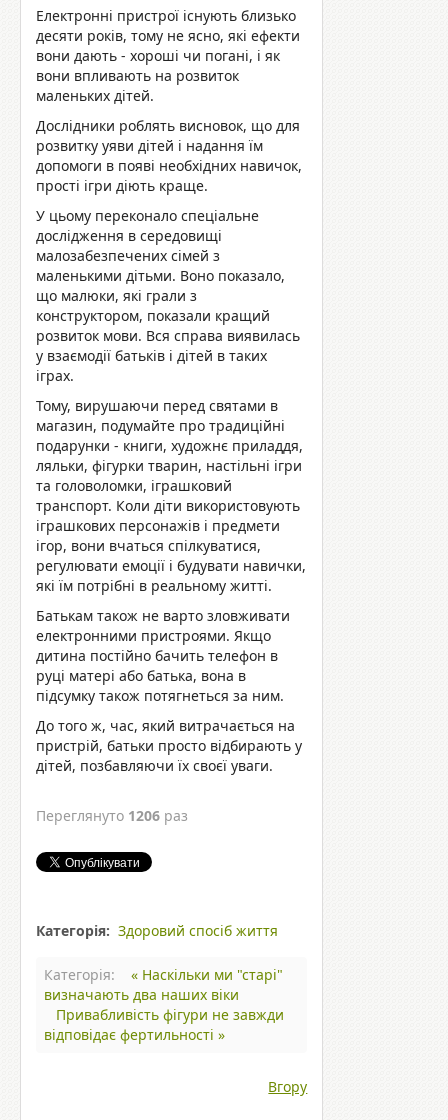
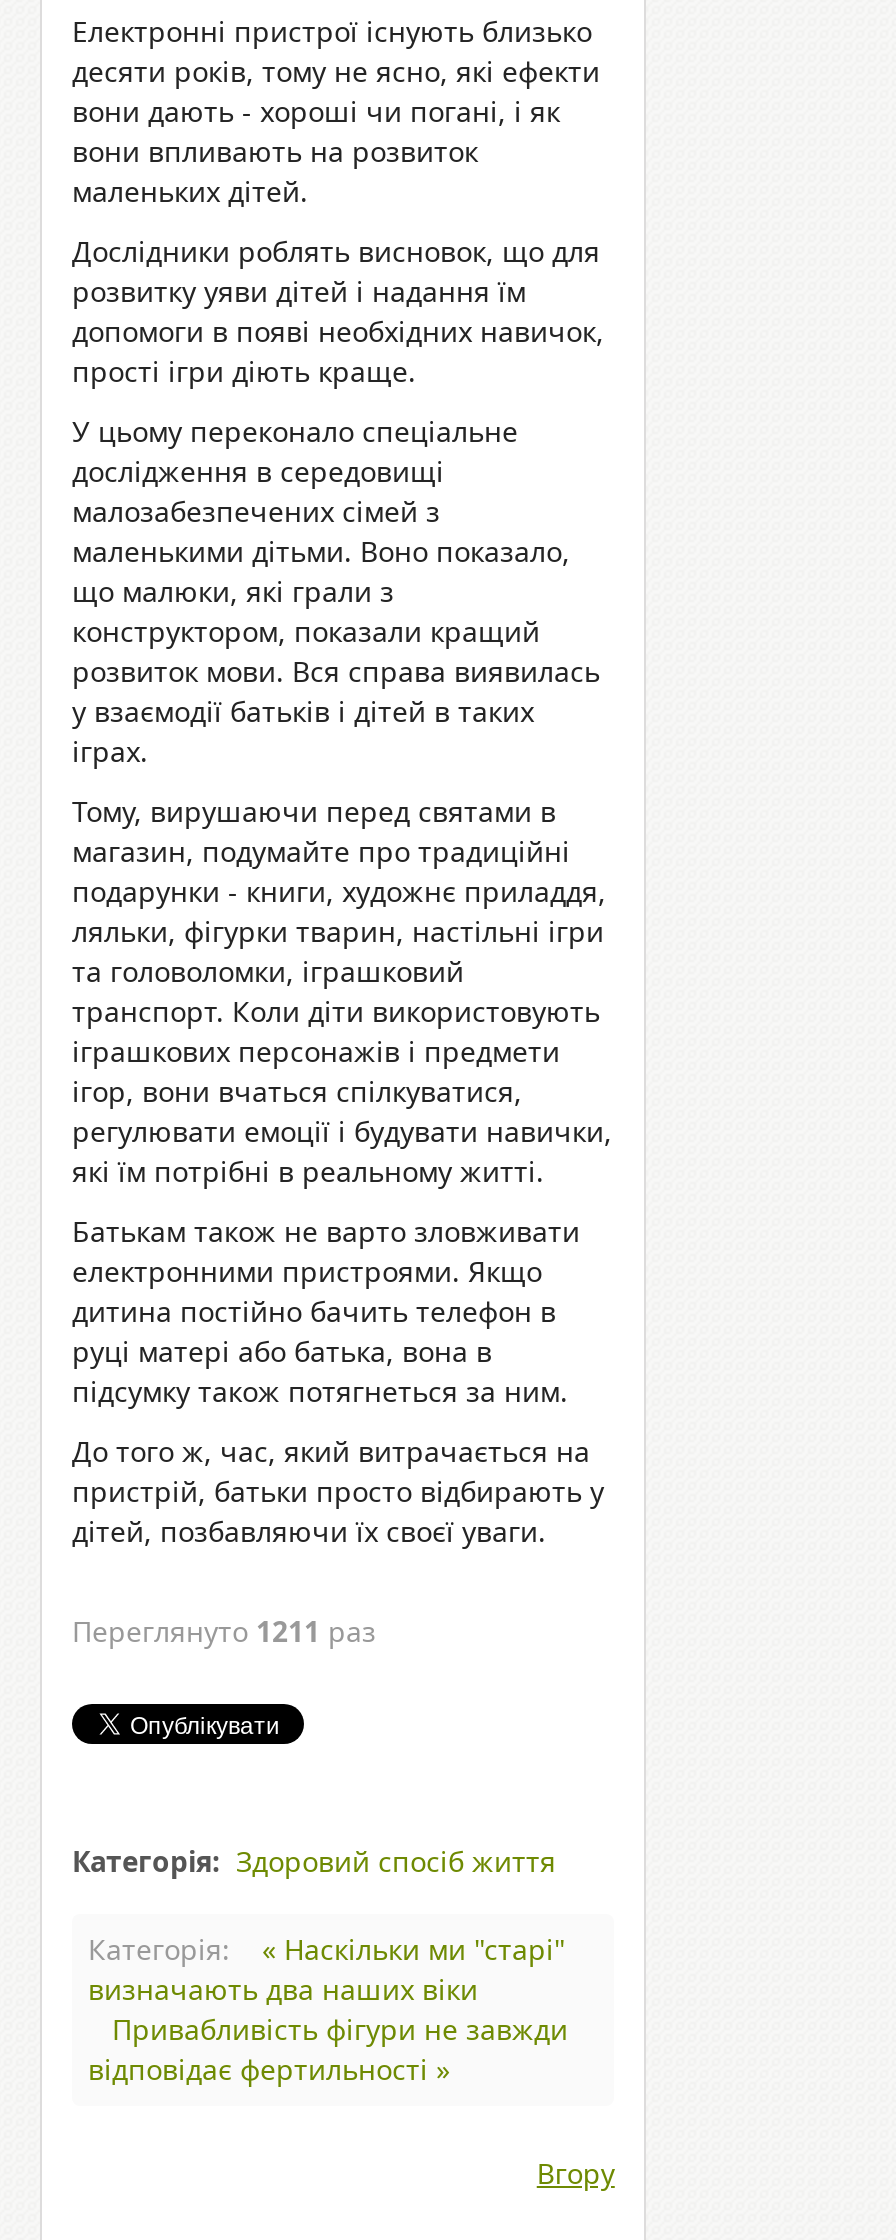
- Переглянуто 1206 раз
+ Переглянуто 1211 раз
